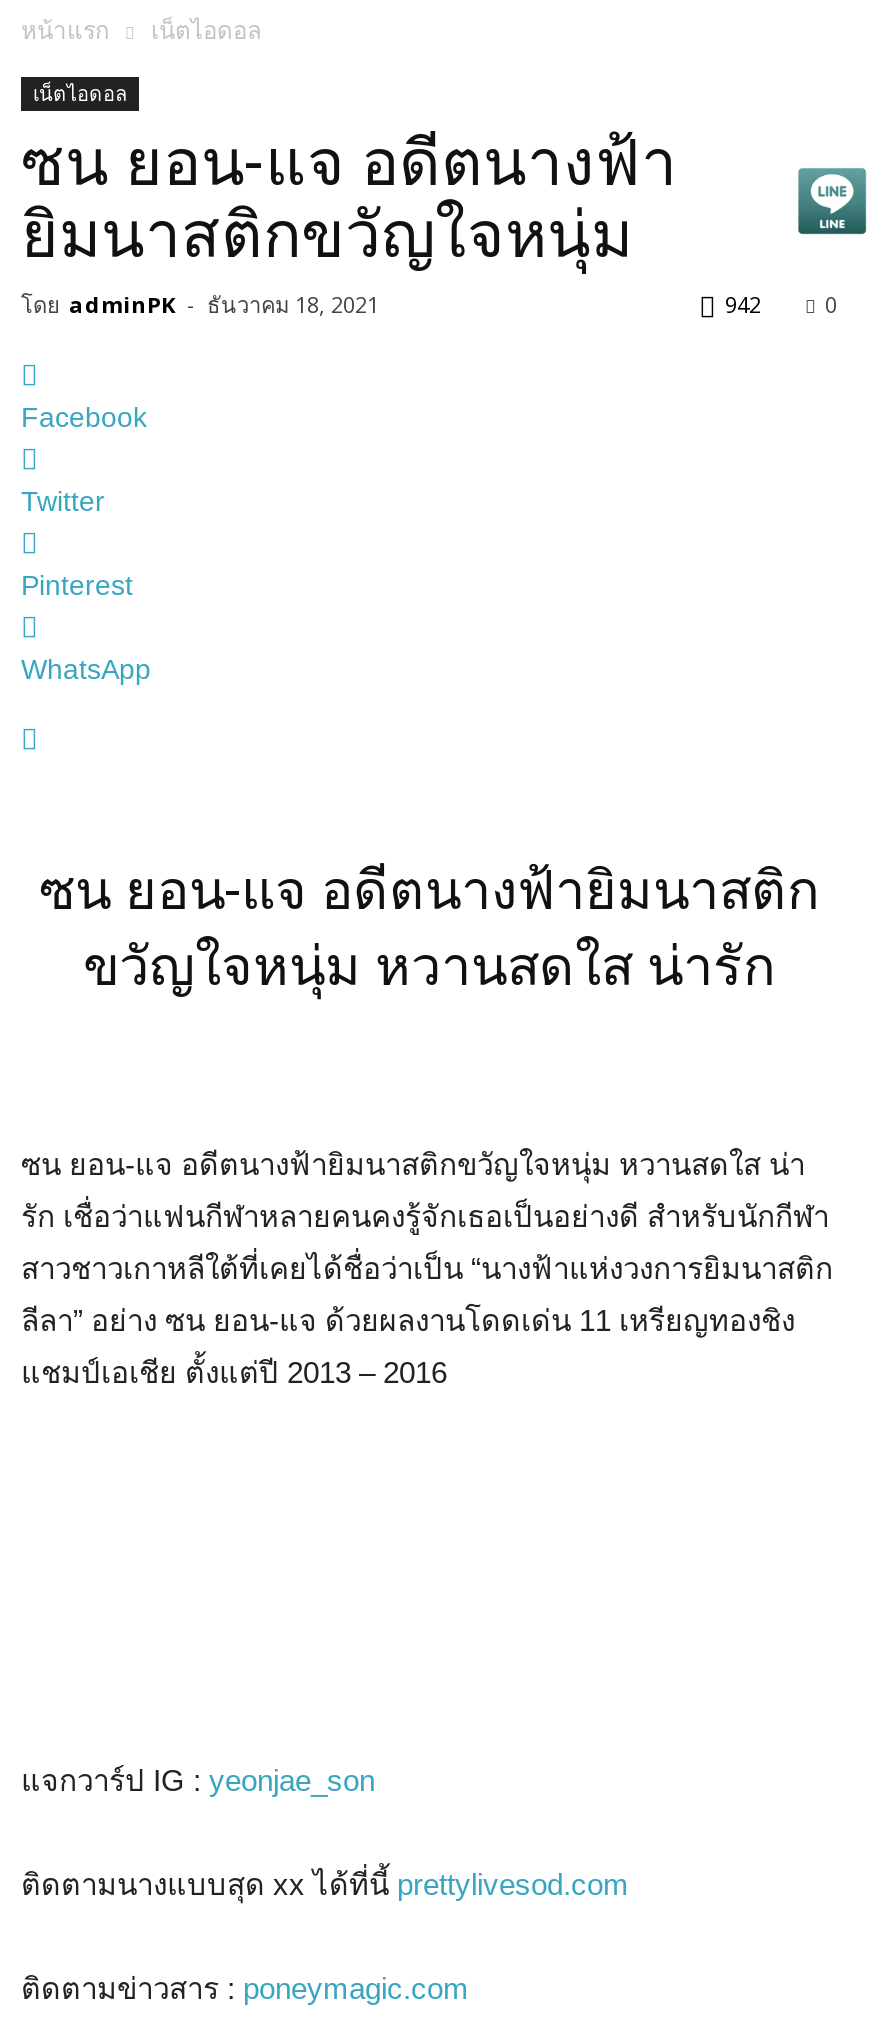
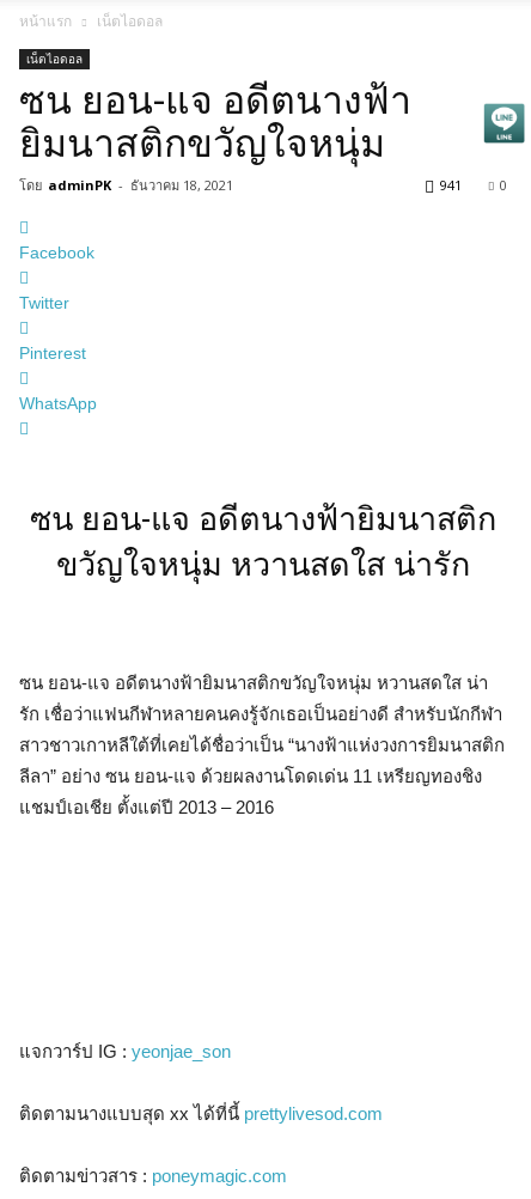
- 942
+ 941
